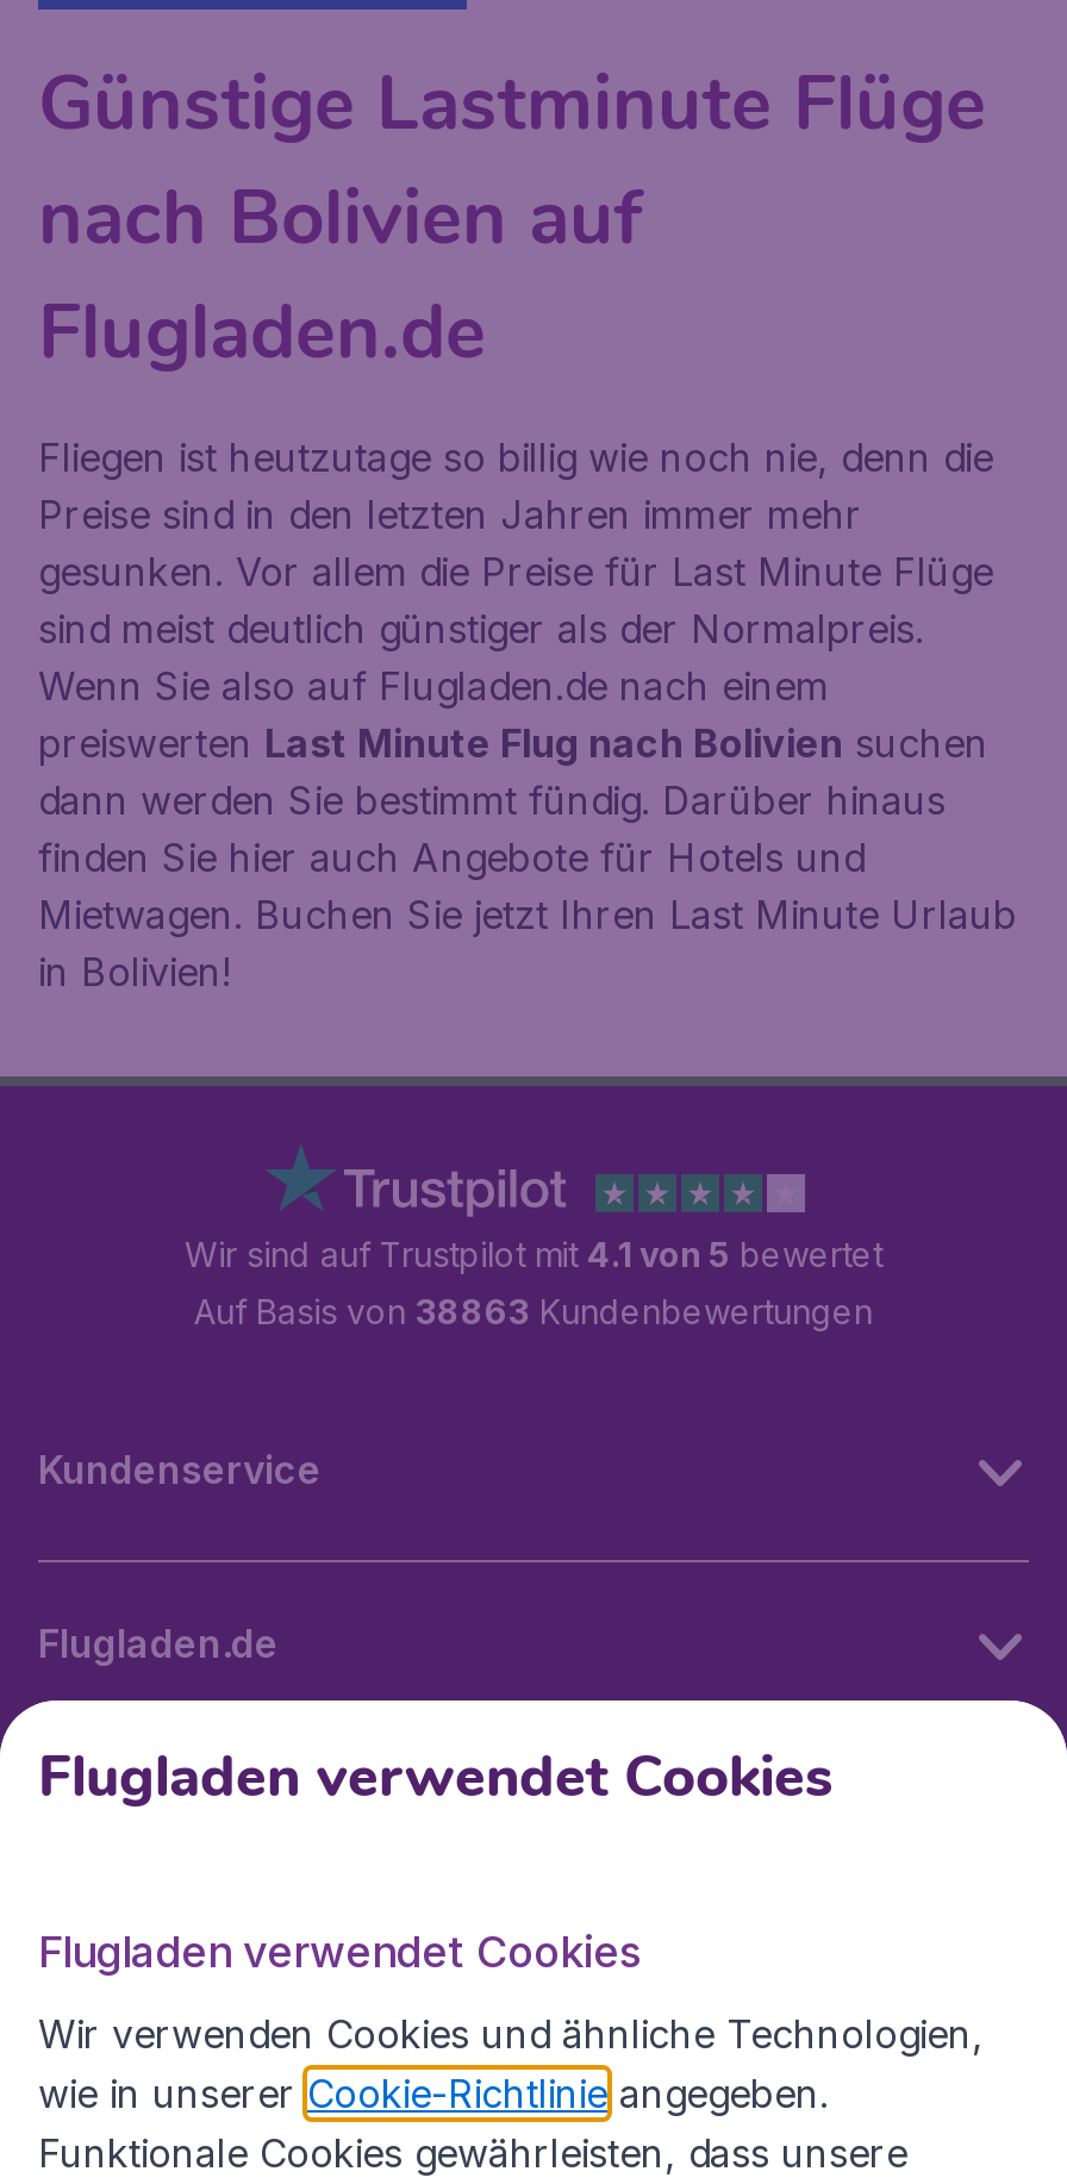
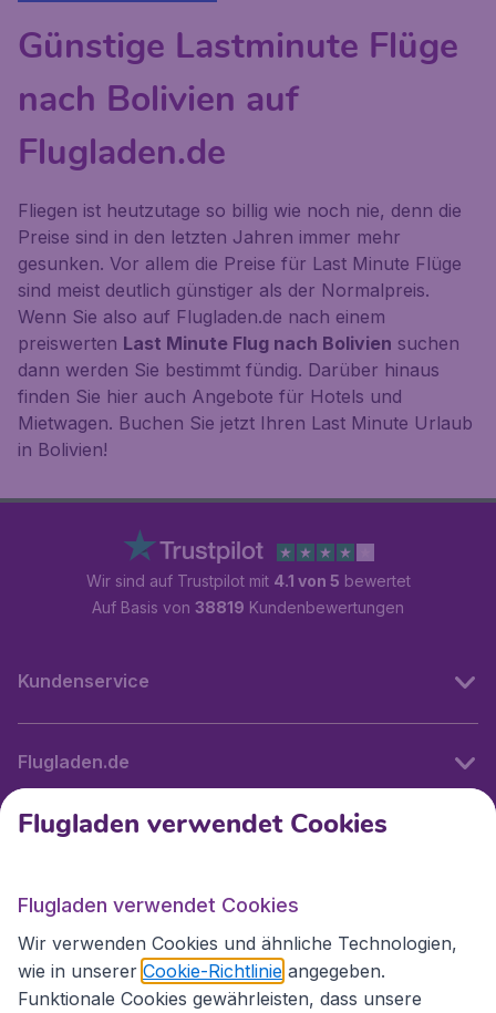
- Auf Basis von 38863 Kundenbewertungen
+ Auf Basis von 38819 Kundenbewertungen
